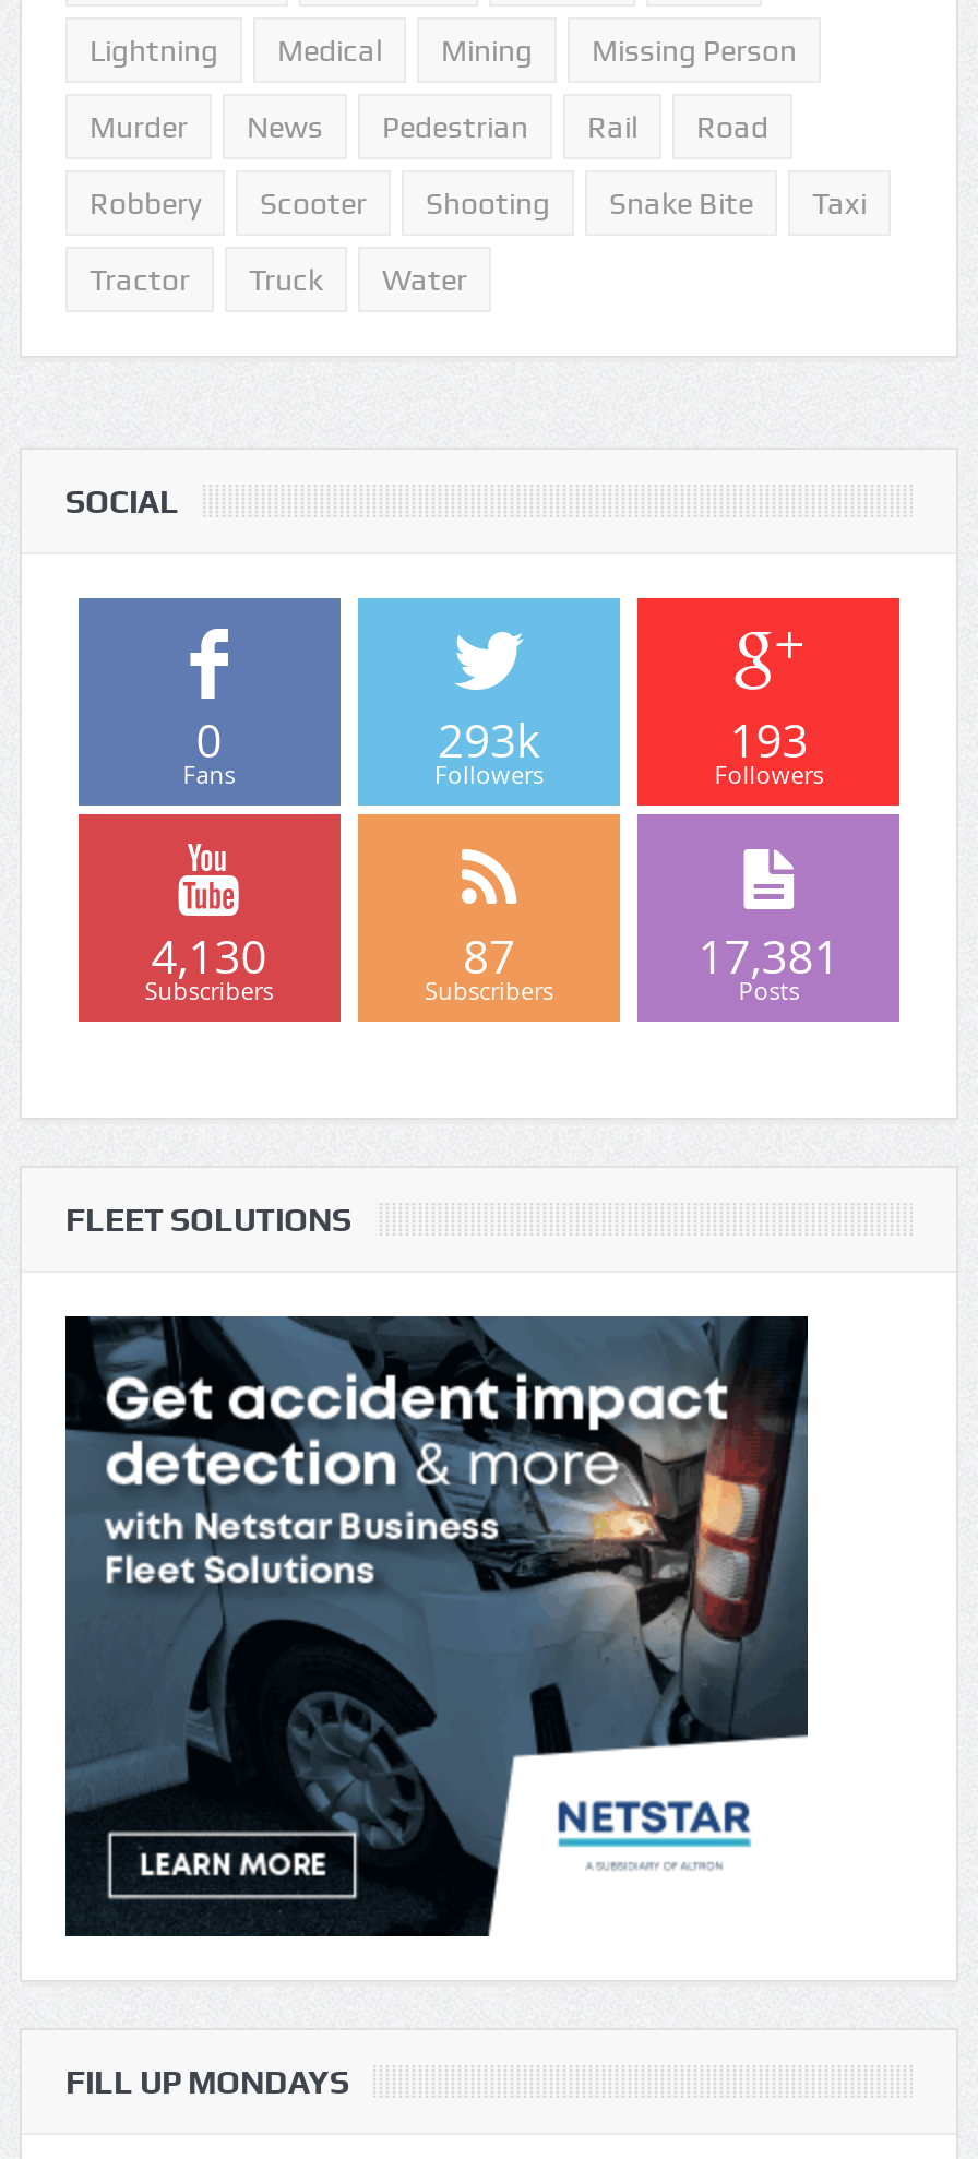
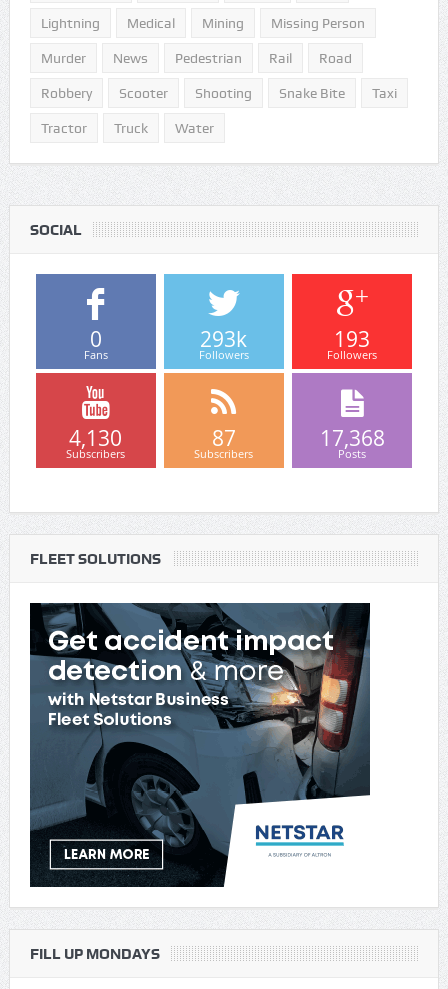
- 17,381
+ 17,368
